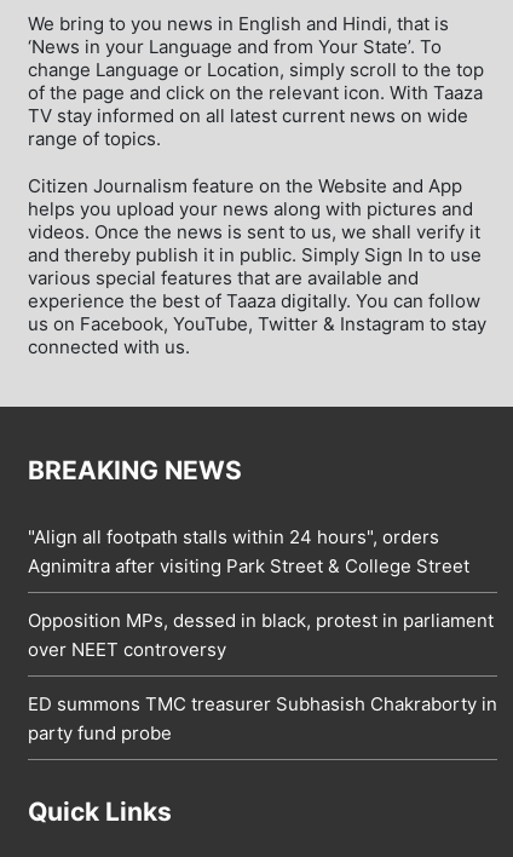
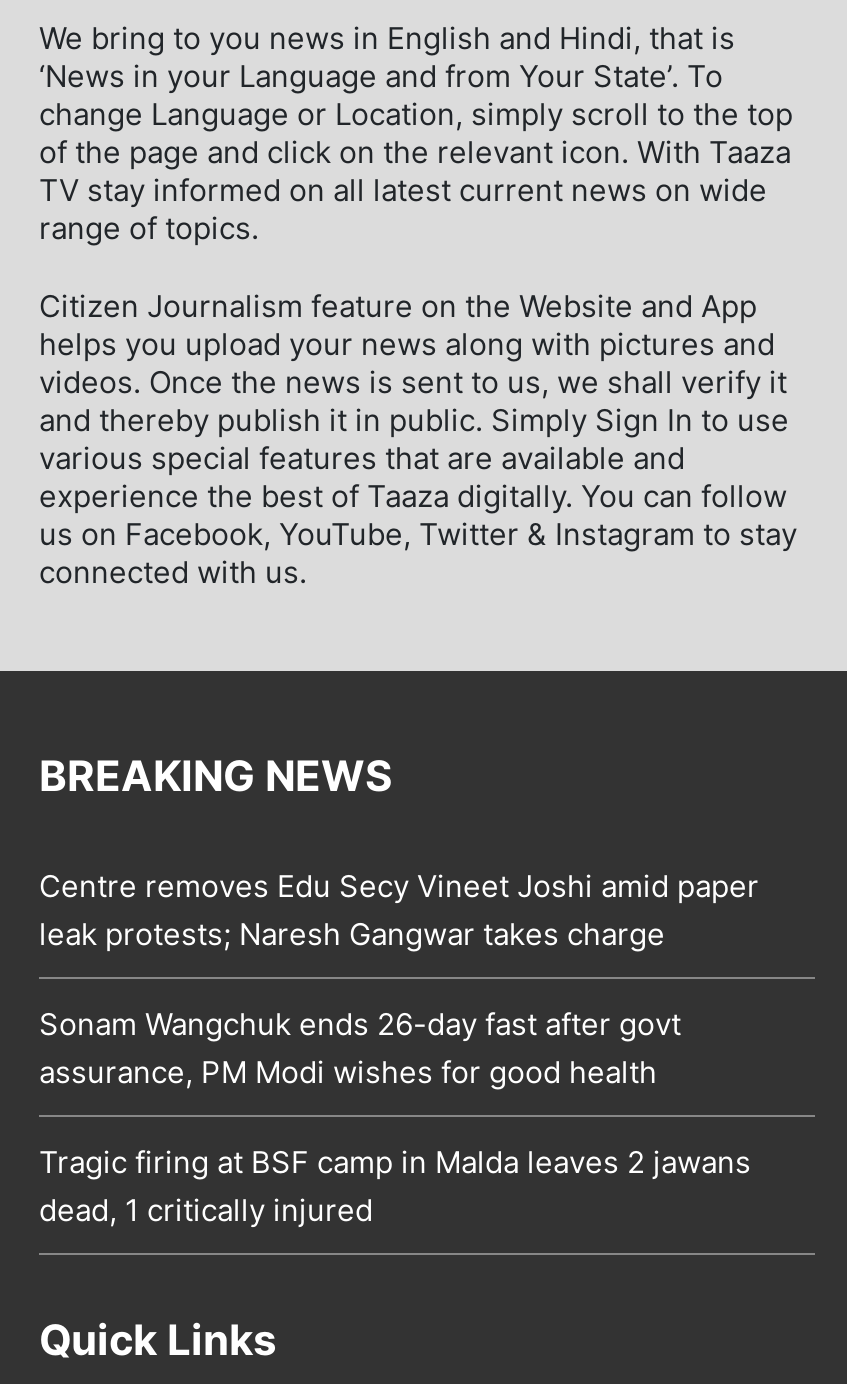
- "Align all footpath stalls within 24 hours", orders
- Agnimitra after visiting Park Street & College Street
+ Centre removes Edu Secy Vineet Joshi amid paper
+ leak protests; Naresh Gangwar takes charge

- Opposition MPs, dessed in black, protest in parliament
- over NEET controversy
+ Sonam Wangchuk ends 26-day fast after govt
+ assurance, PM Modi wishes for good health

- ED summons TMC treasurer Subhasish Chakraborty in
- party fund probe
+ Tragic firing at BSF camp in Malda leaves 2 jawans
+ dead, 1 critically injured
